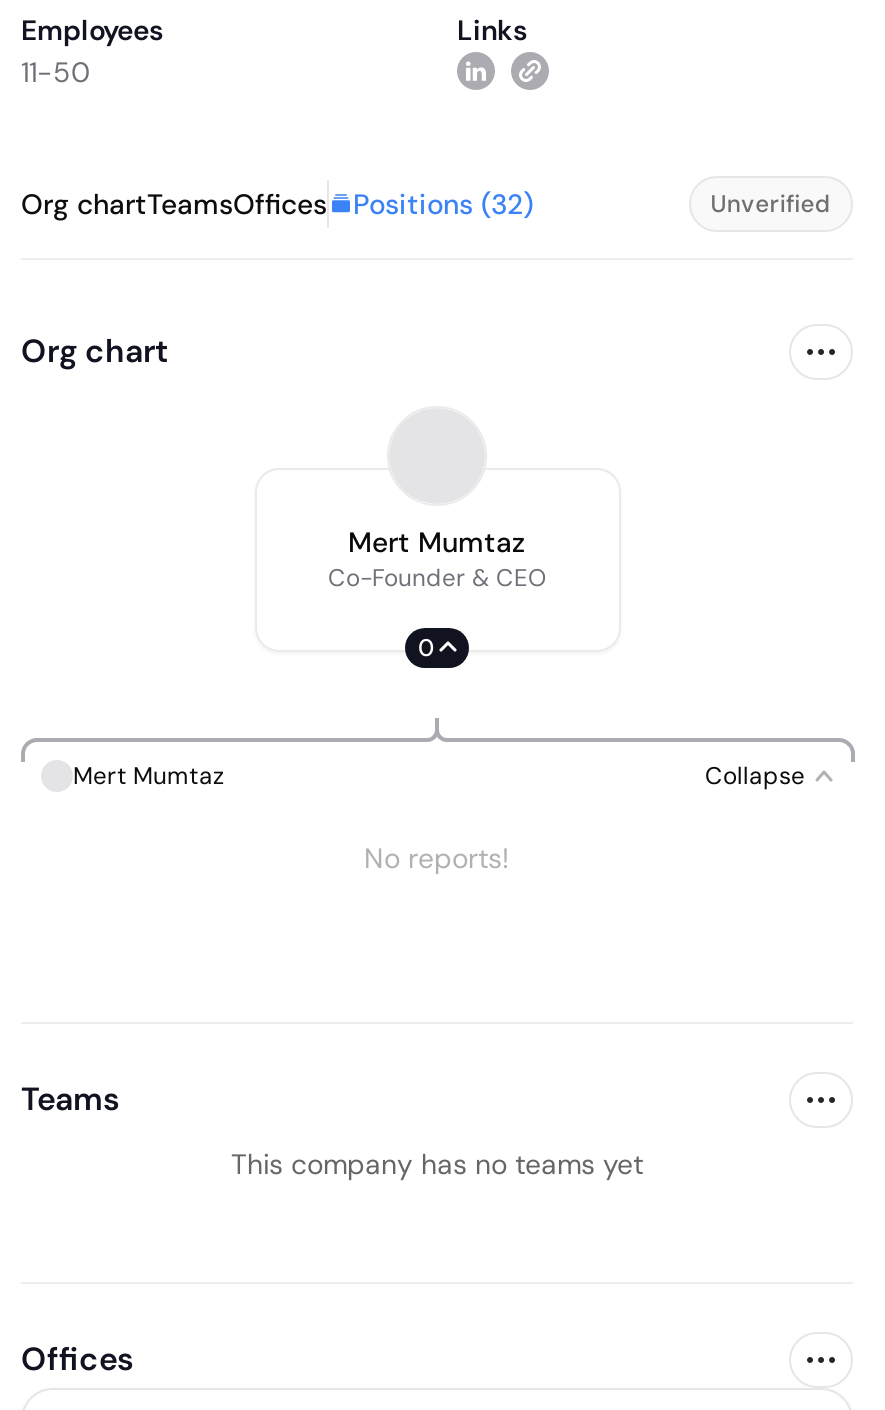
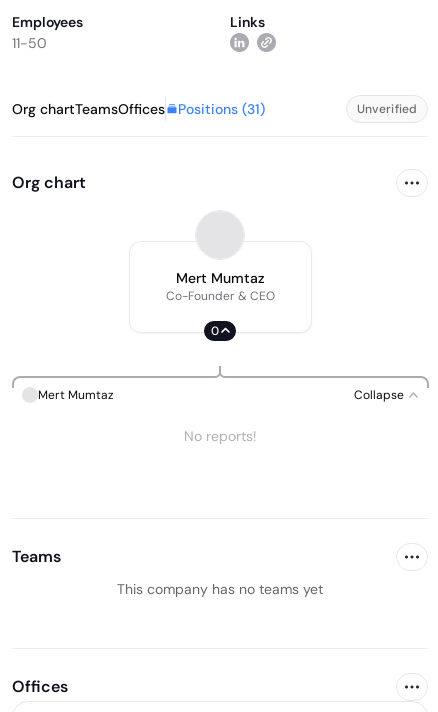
- Org chartTeamsOffices Positions (32)
+ Org chartTeamsOffices Positions (31)
